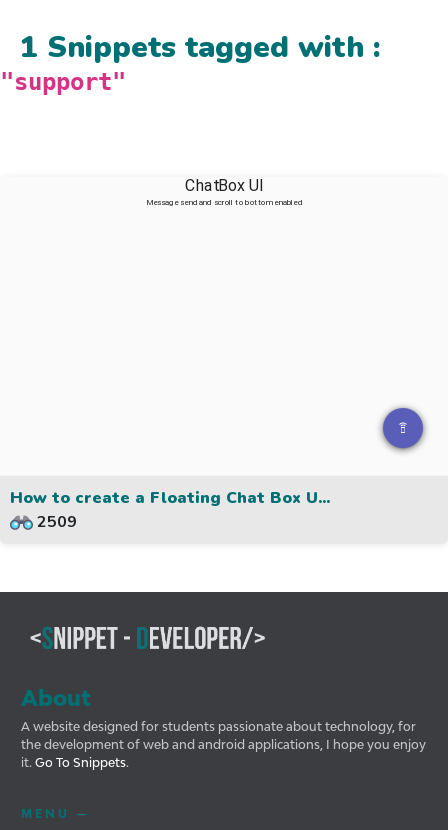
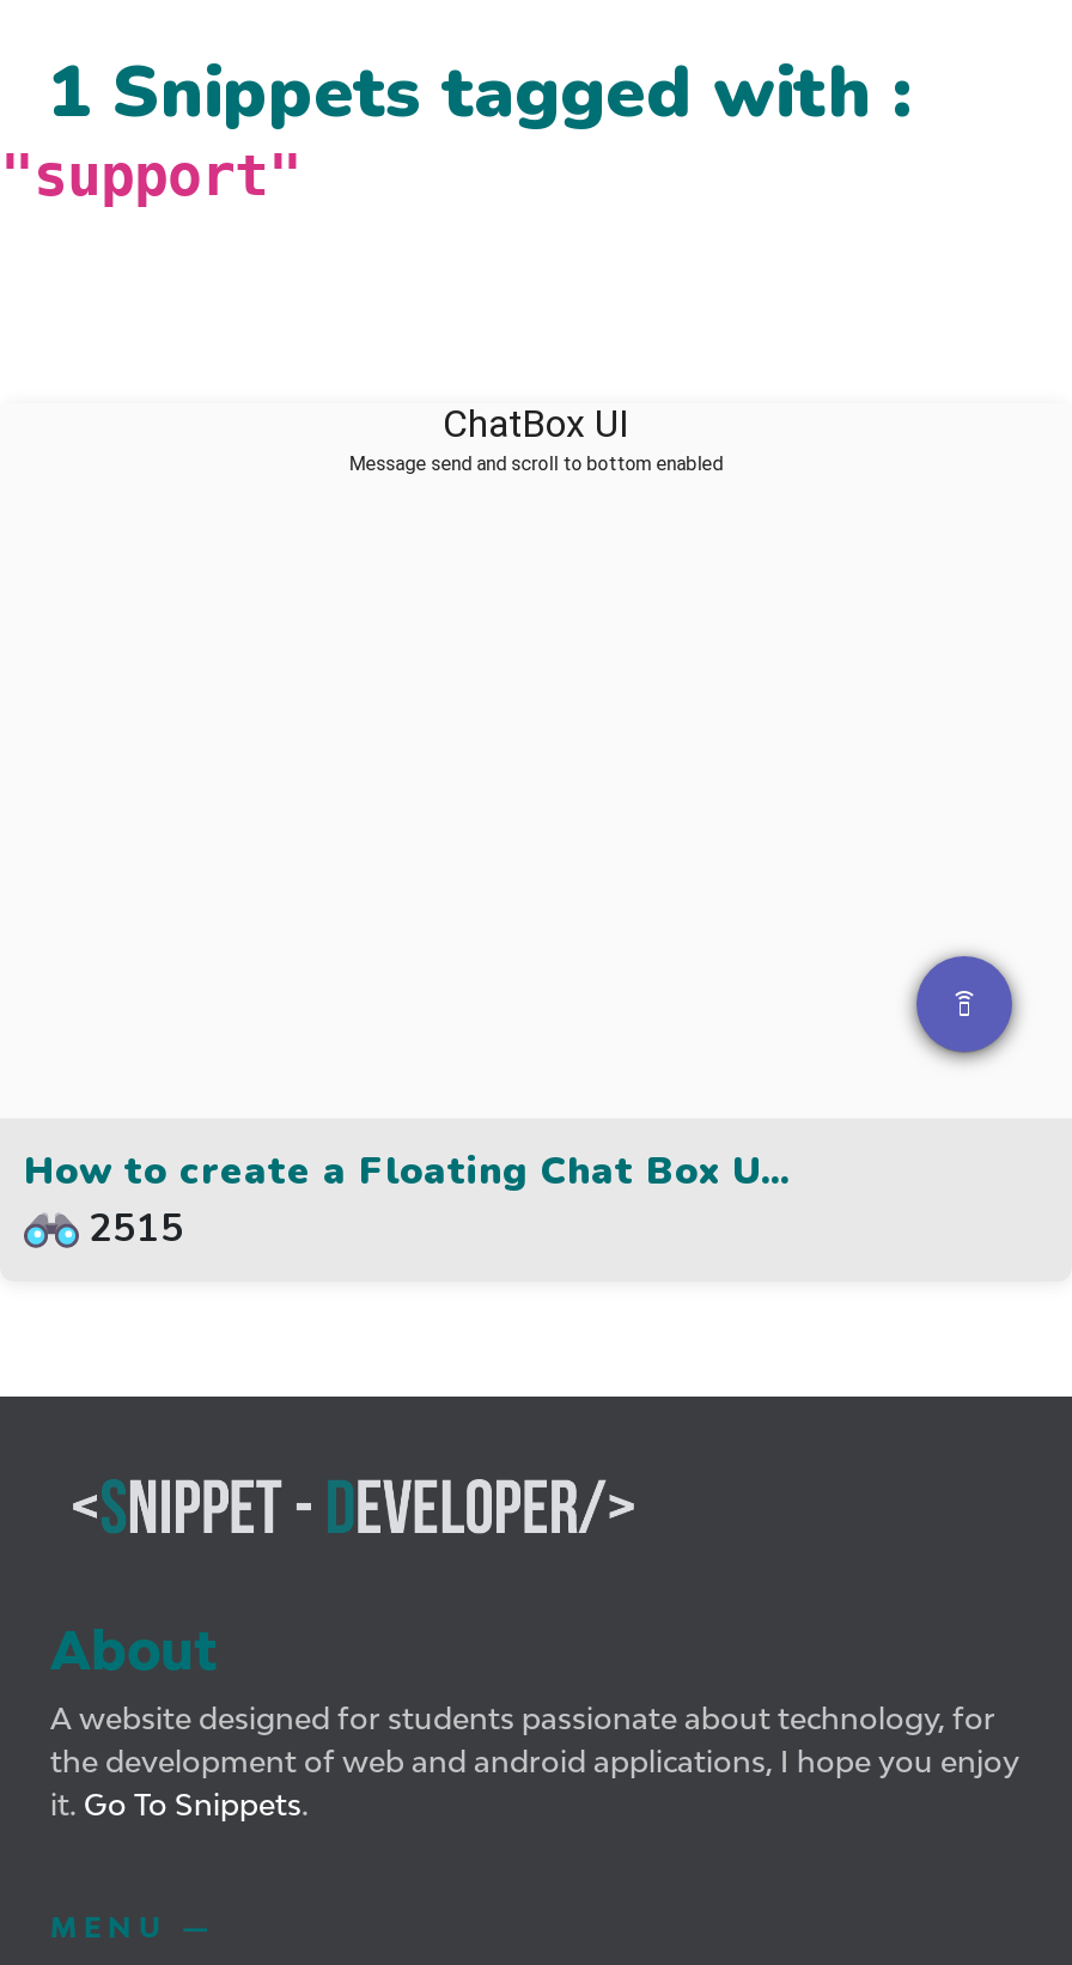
- 2509
+ 2515
